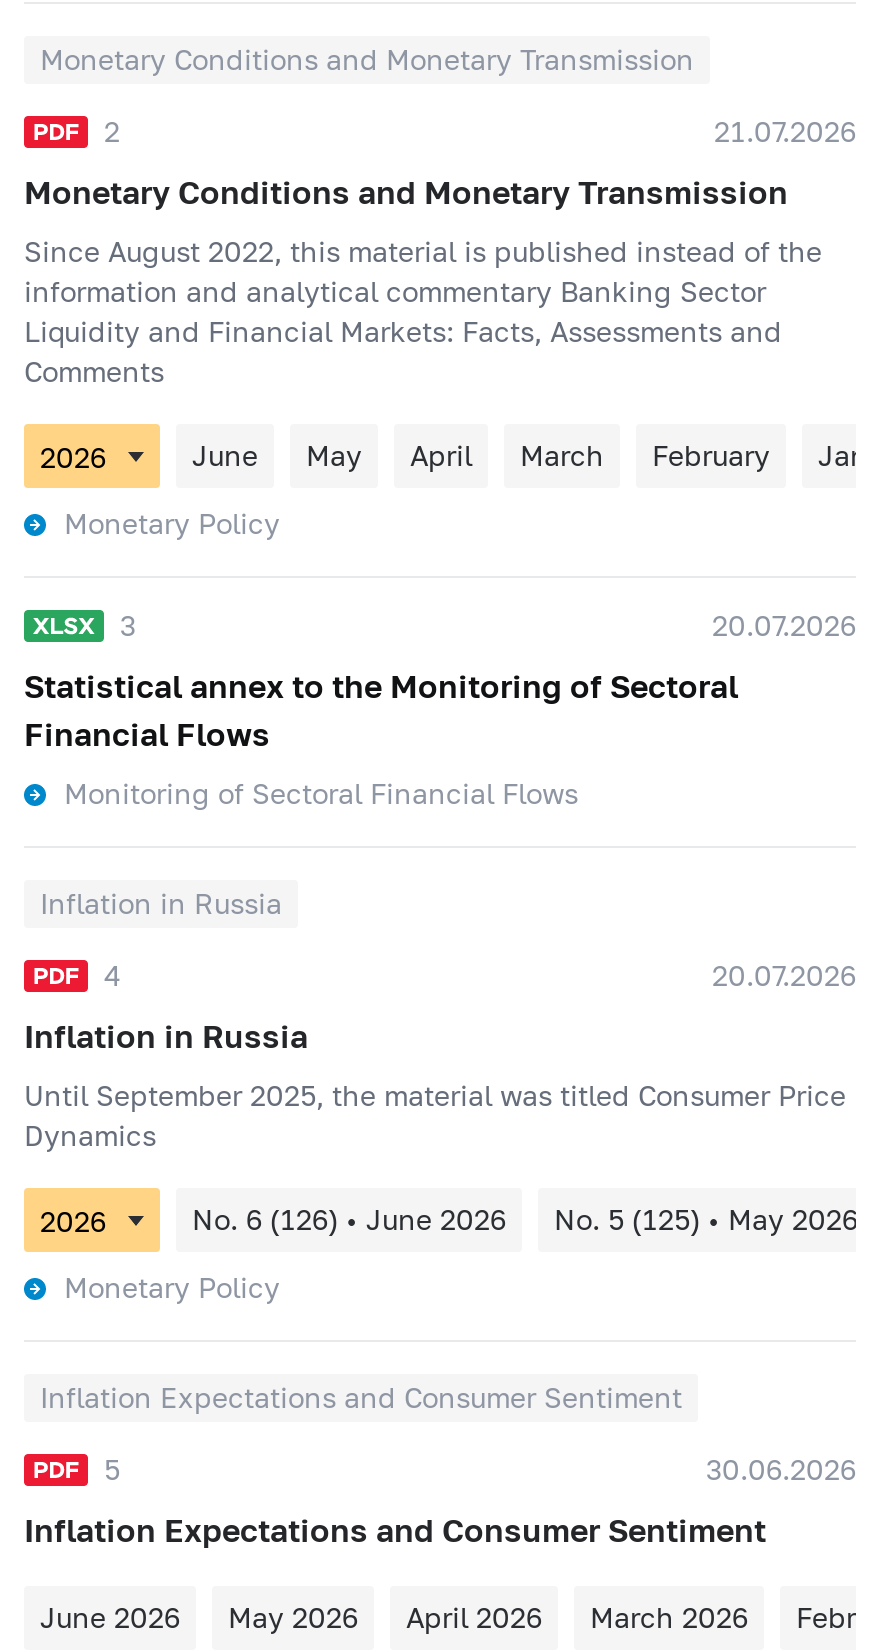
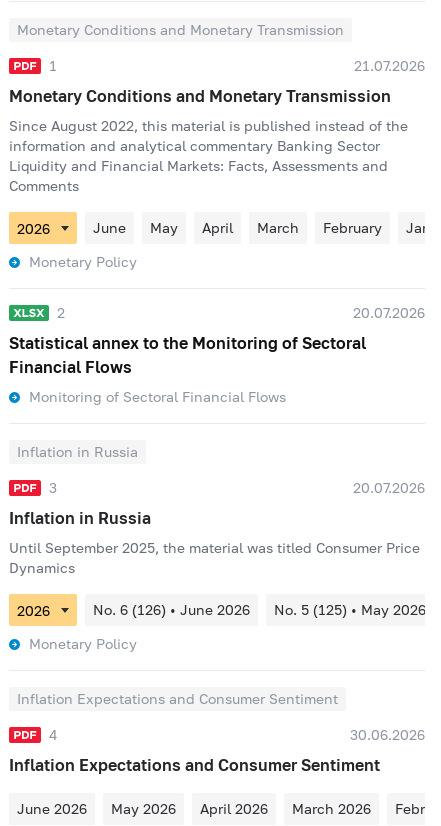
- 2
+ 1

- 3
+ 2

- 4
+ 3

- 5
+ 4
